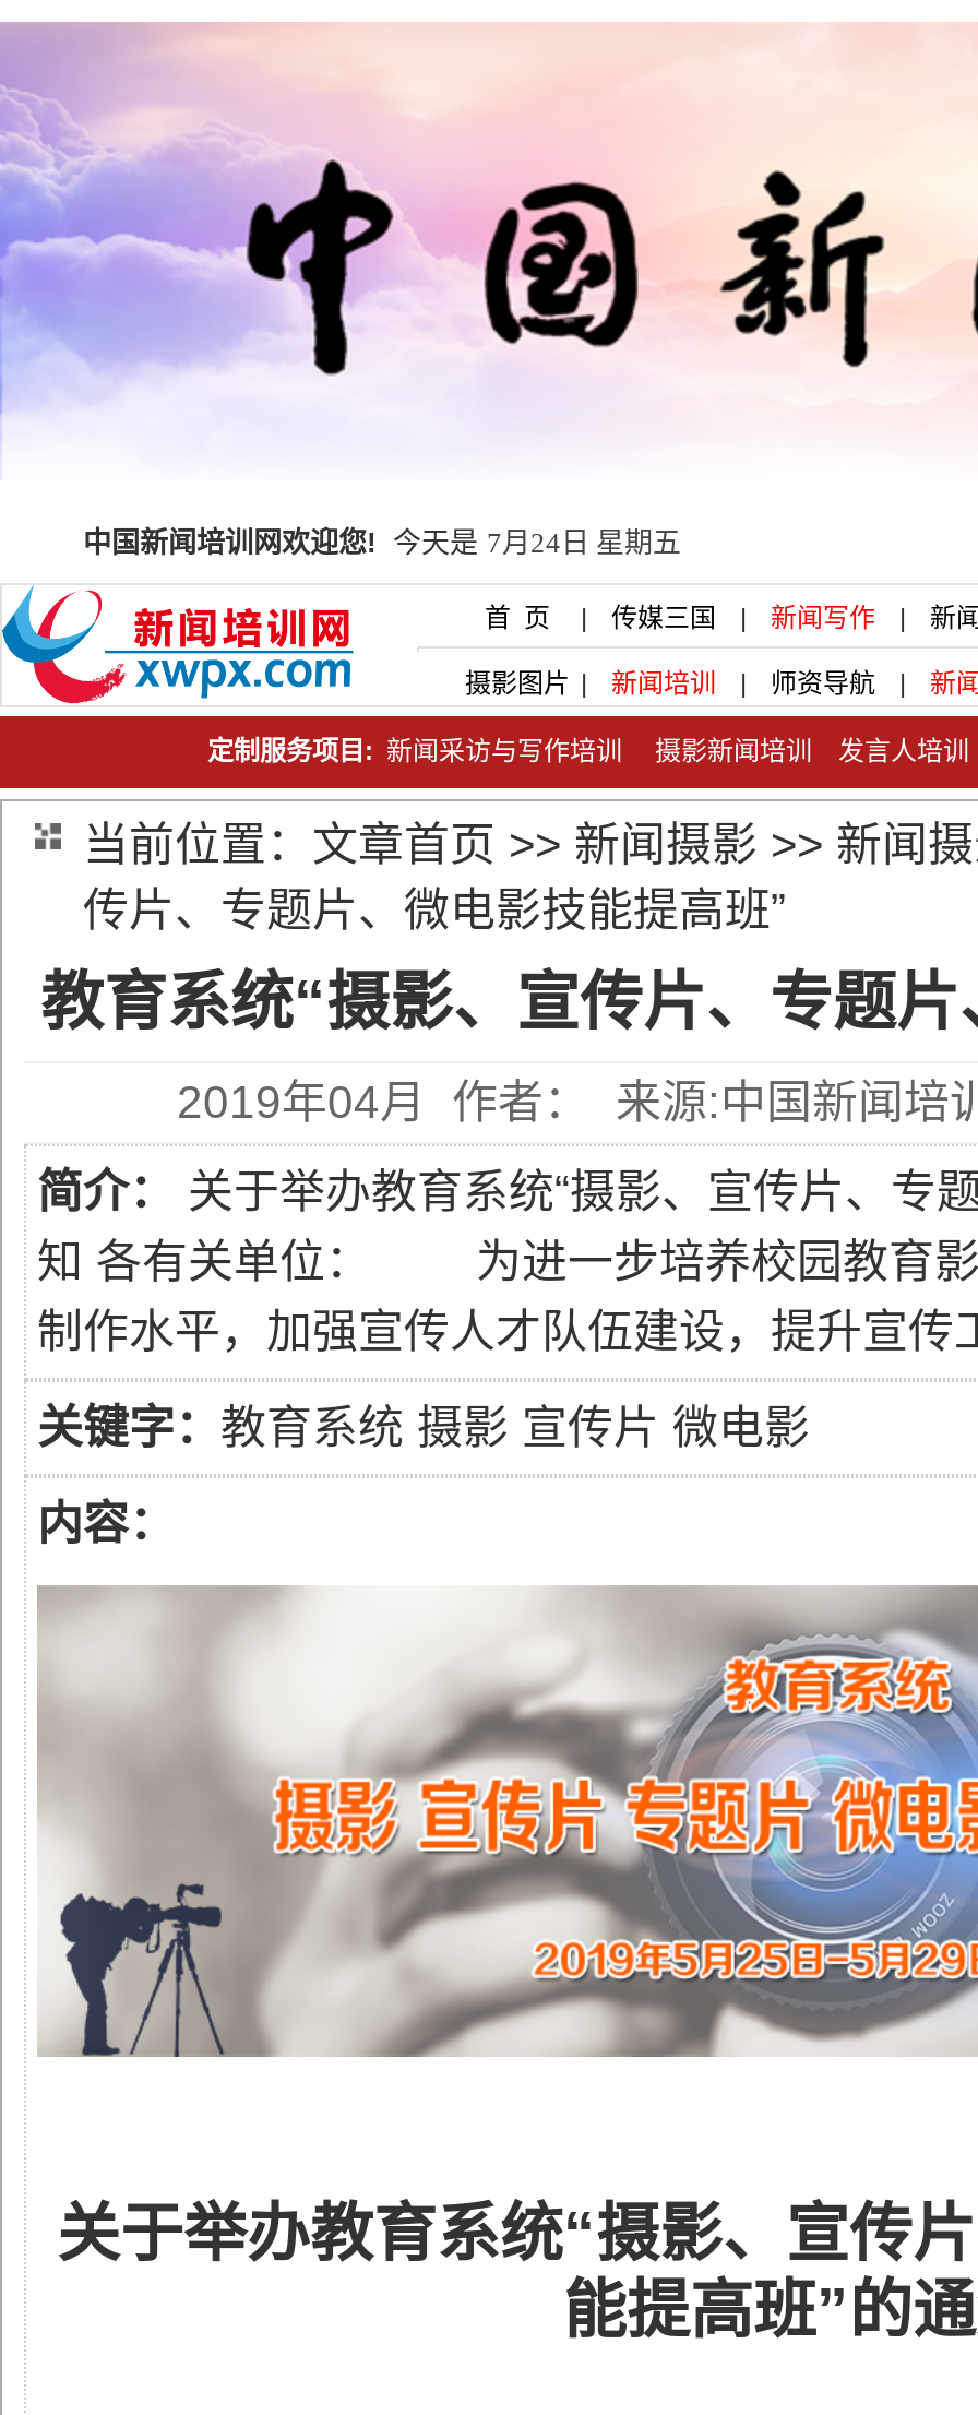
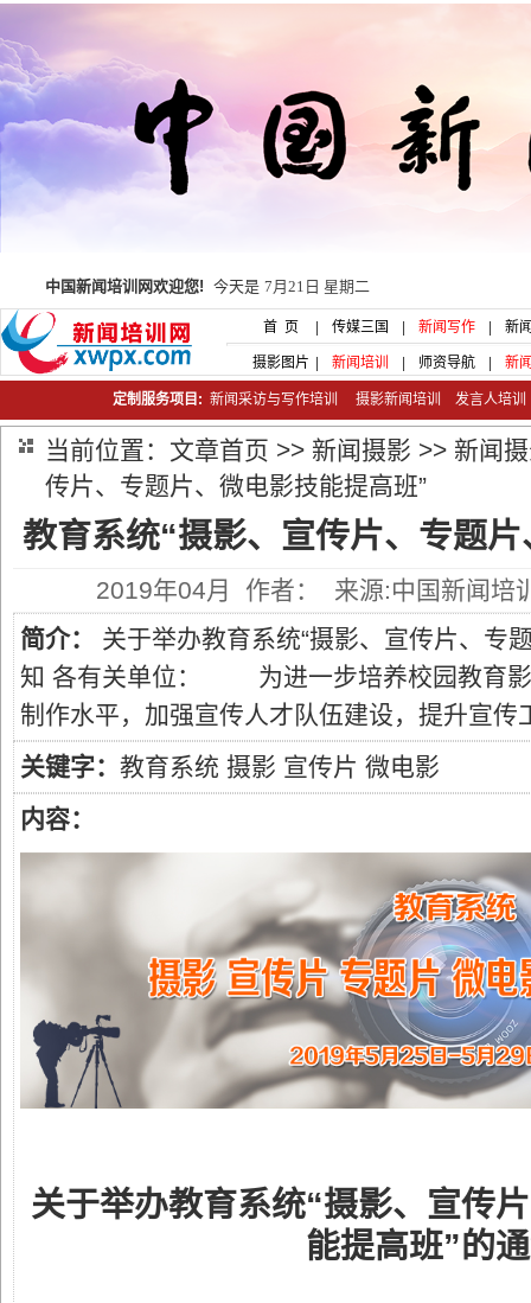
- 中国新闻培训网欢迎您!今天是7月24日 星期五
+ 中国新闻培训网欢迎您!今天是7月21日 星期二
